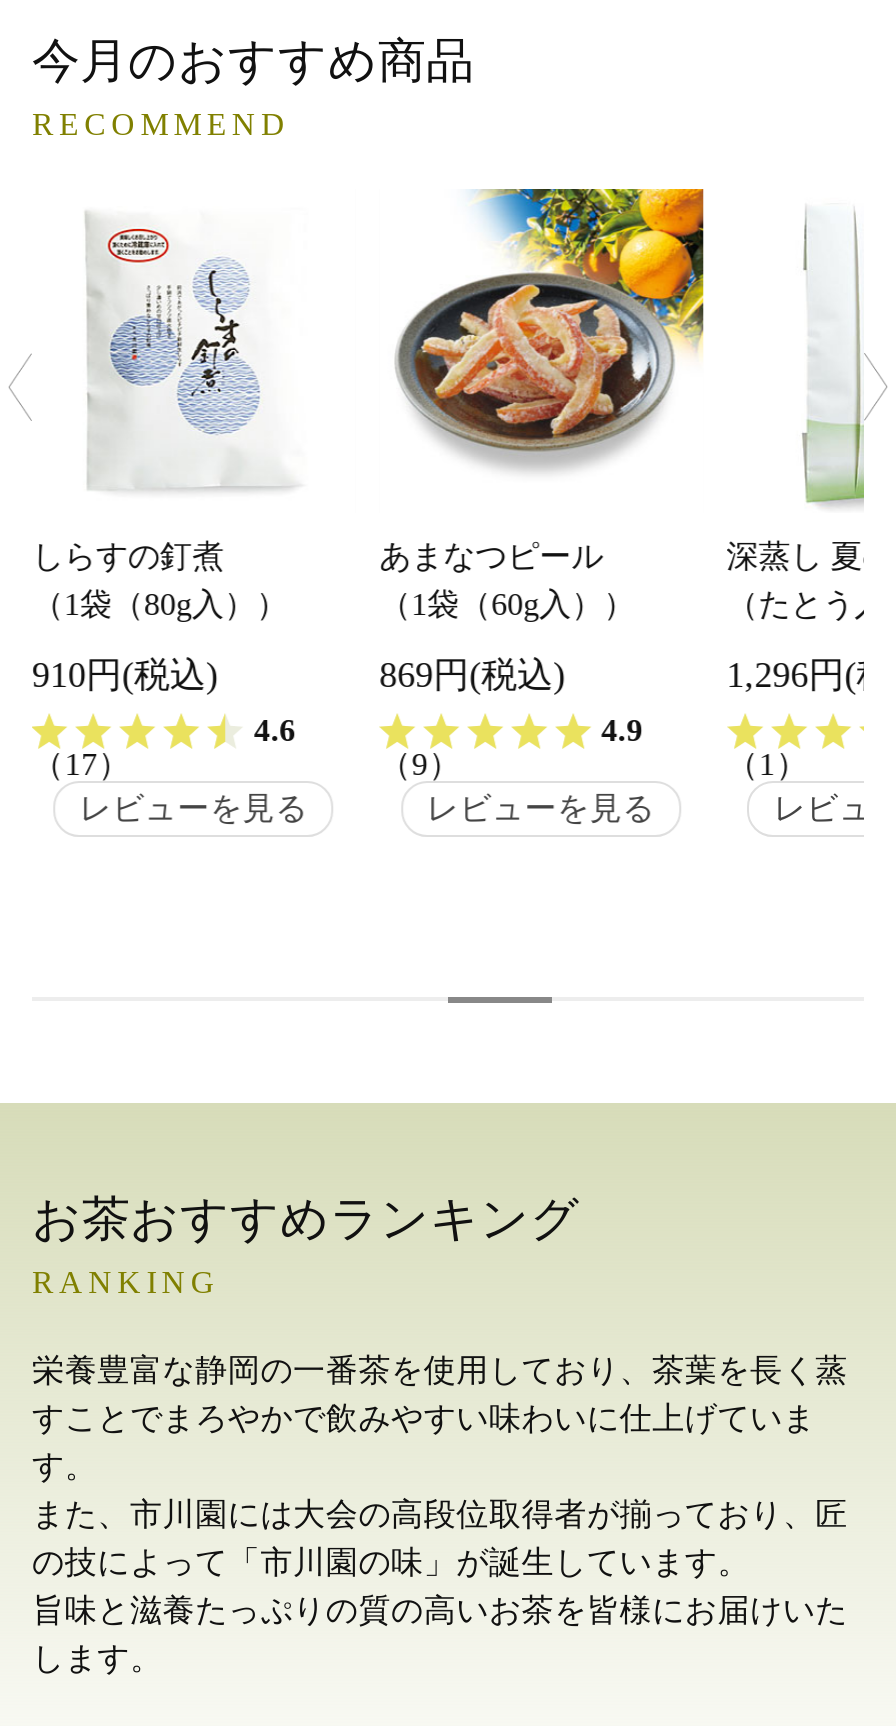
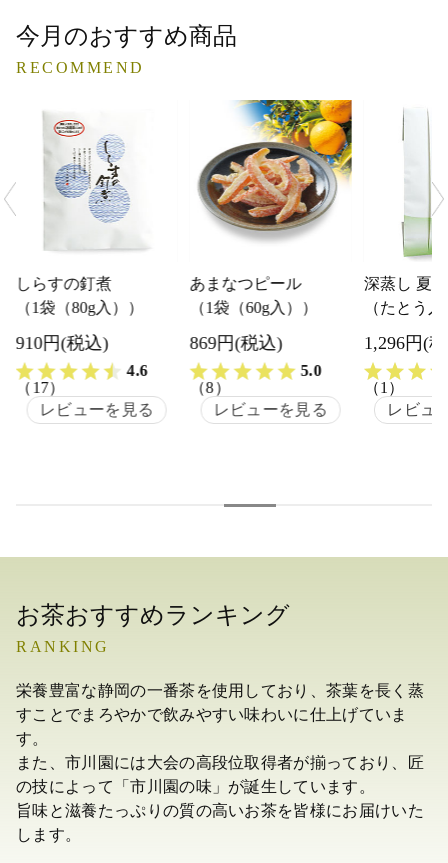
- 4.9
+ 5.0

- （9）
+ （8）
